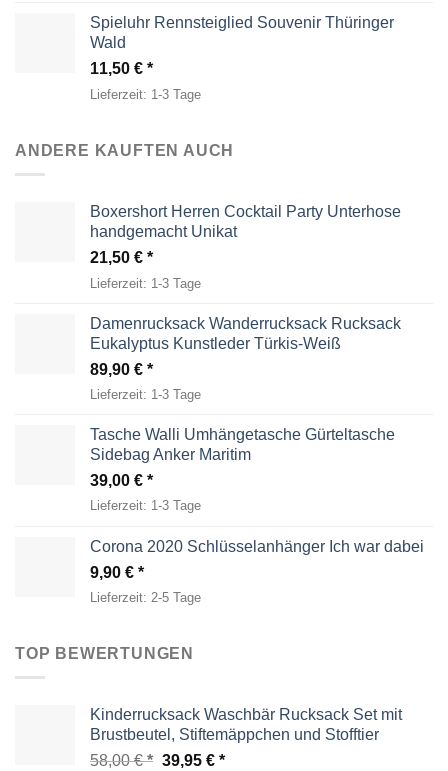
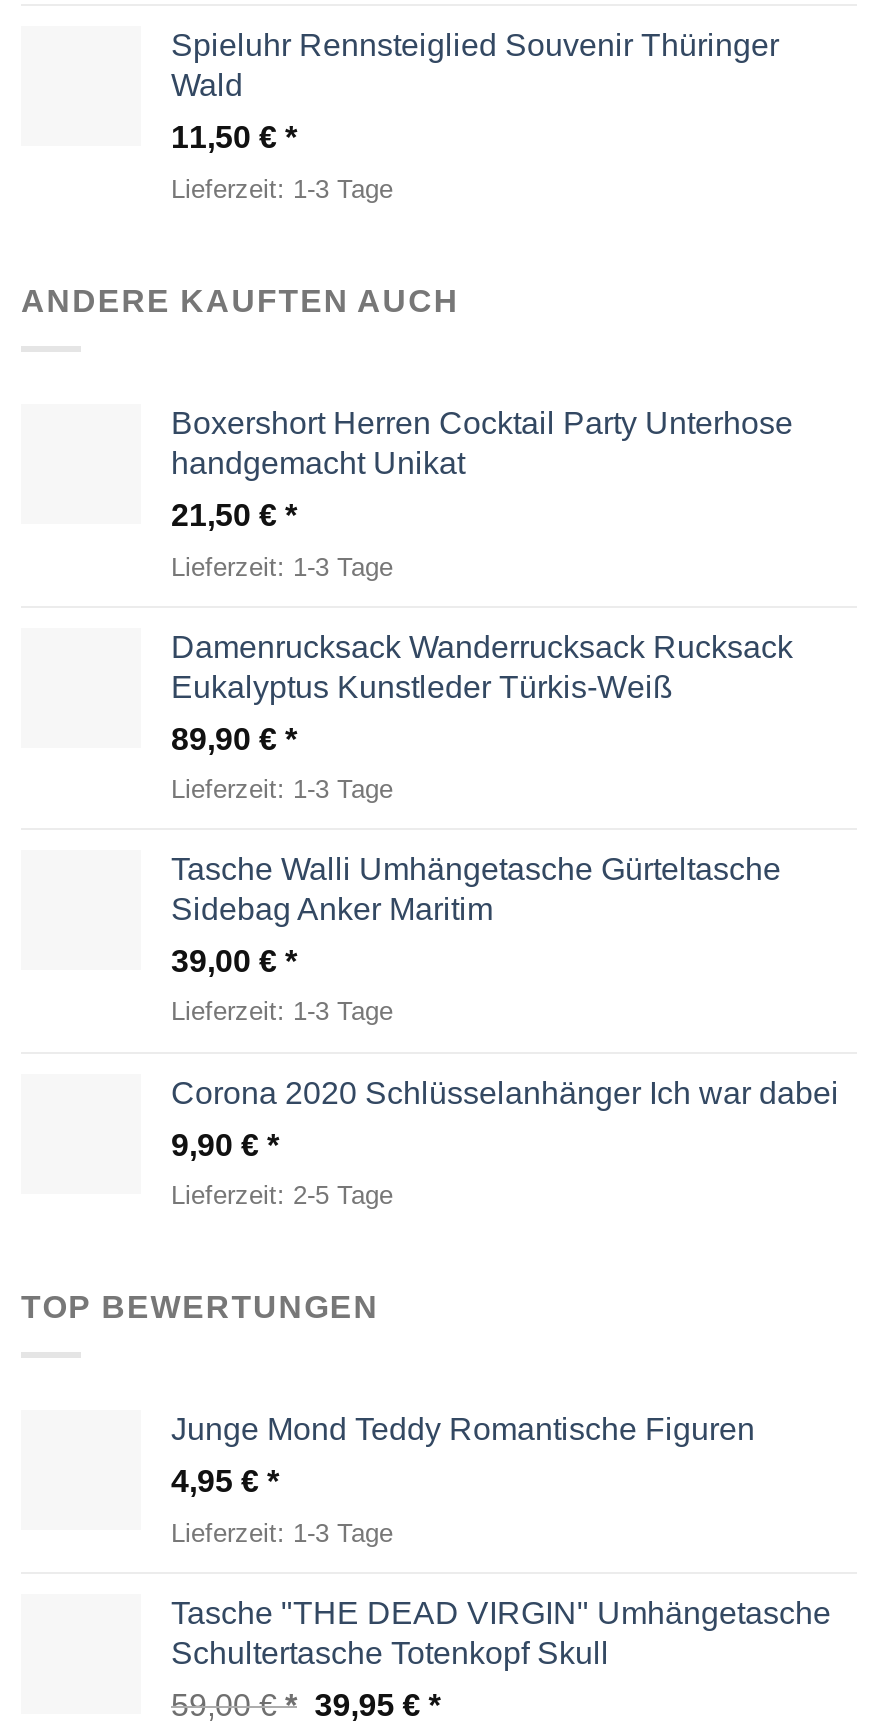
- Kinderrucksack Waschbär Rucksack Set mit
- Brustbeutel, Stiftemäppchen und Stofftier
- 58,00€
+ Junge Mond Teddy Romantische Figuren
+ 4,95 €
+ Lieferzeit: 1-3 Tage
+ Tasche "THE DEAD VIRGIN" Umhängetasche
+ Schultertasche Totenkopf Skull
+ 59,00€
